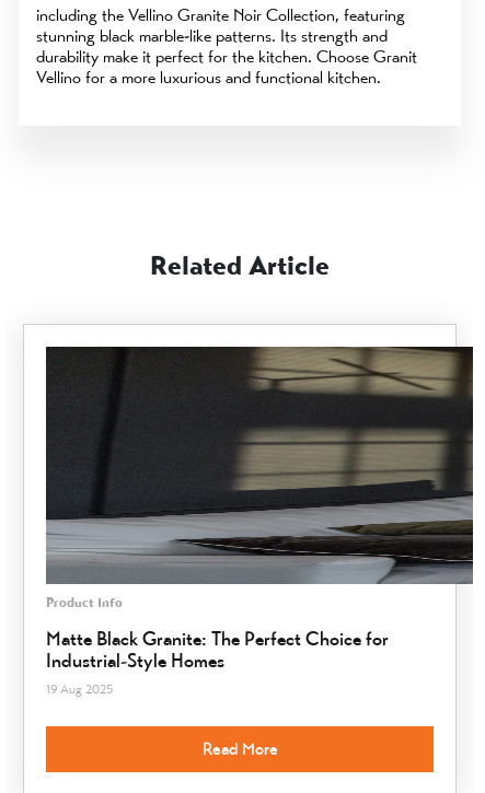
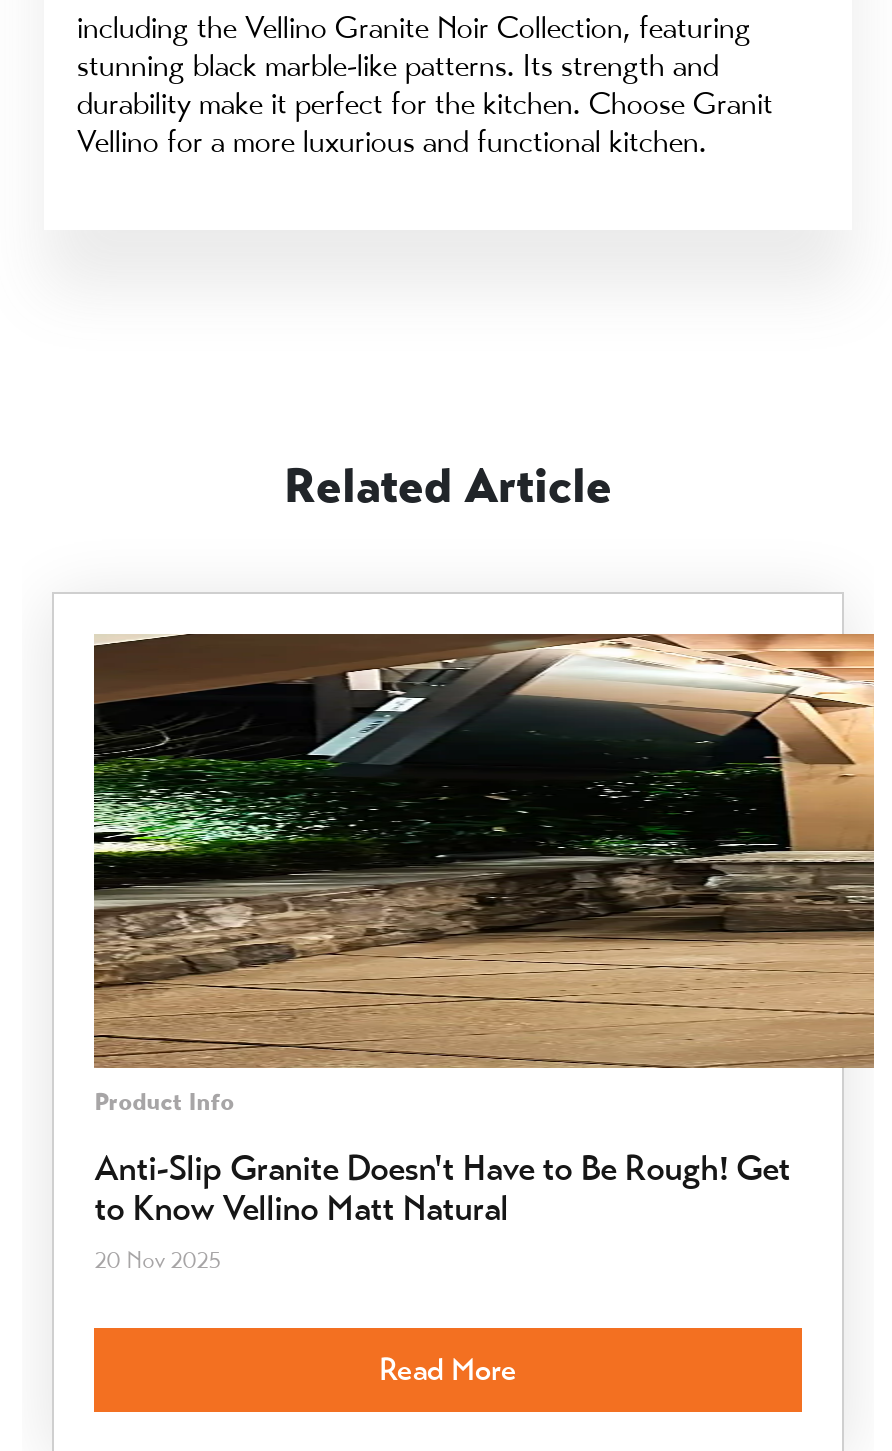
- [image]
- Matte Black Granite: The Perfect Choice for
- Industrial-Style Homes
- 19 Aug 2025
+ [image]
+ Anti-Slip Granite Doesn't Have to Be Rough! Get
+ to Know Vellino Matt Natural
+ 20 Nov 2025
